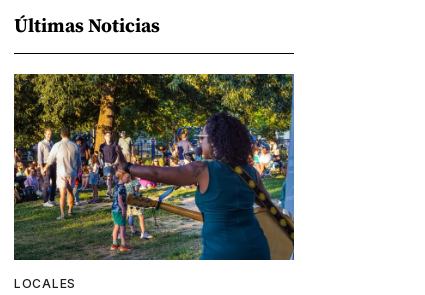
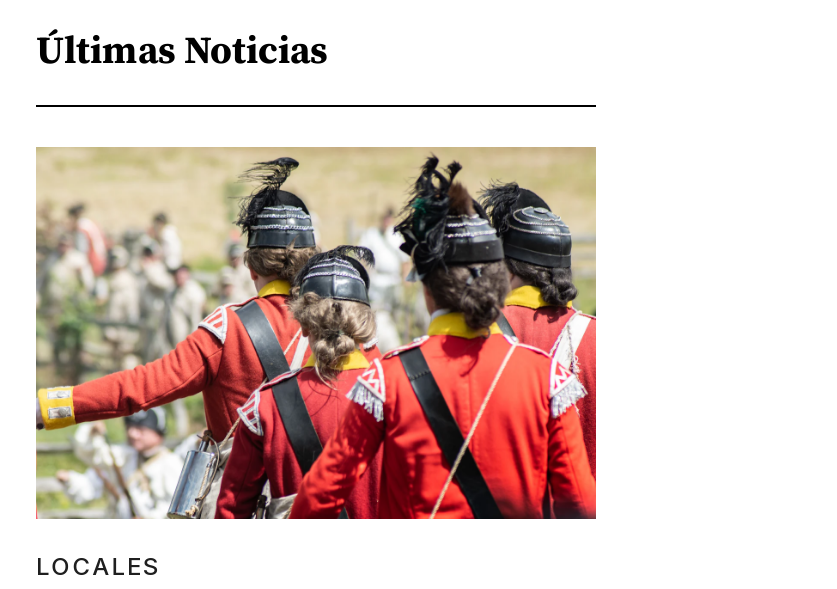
- [image]
+ [image]
